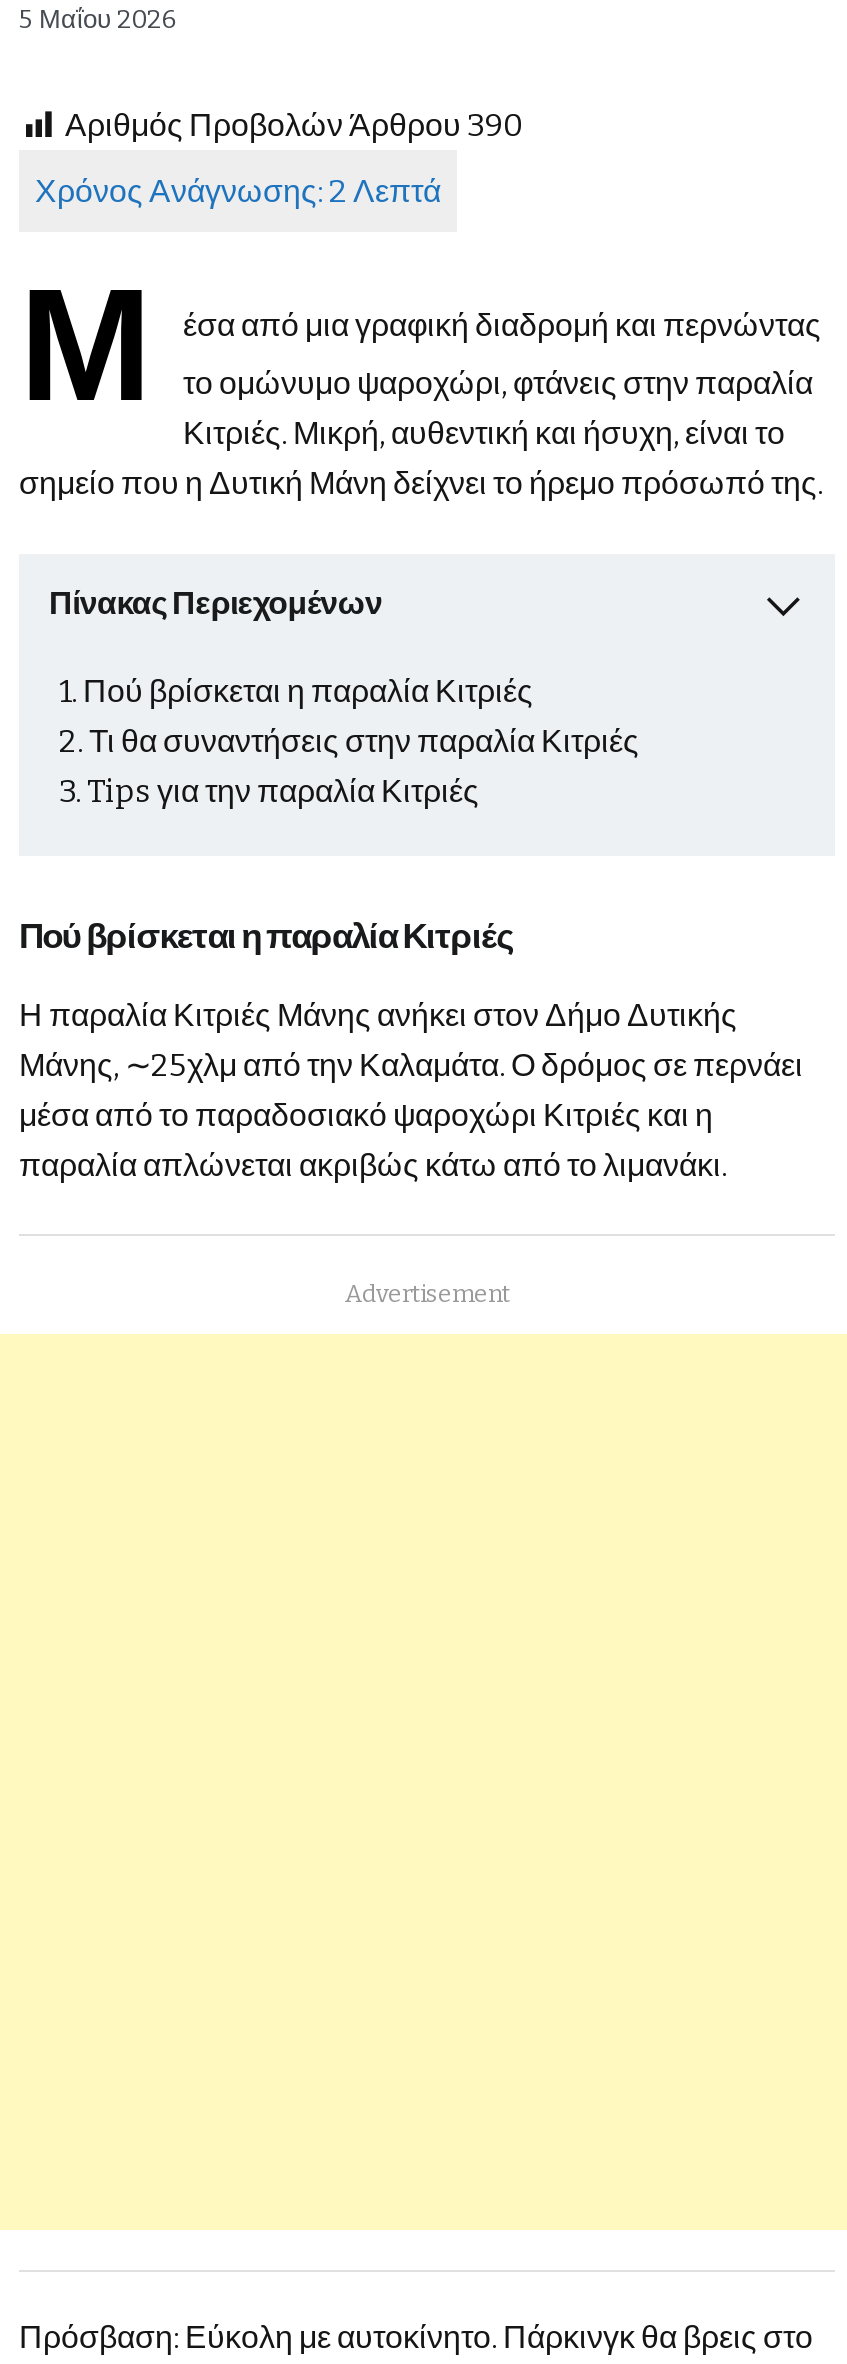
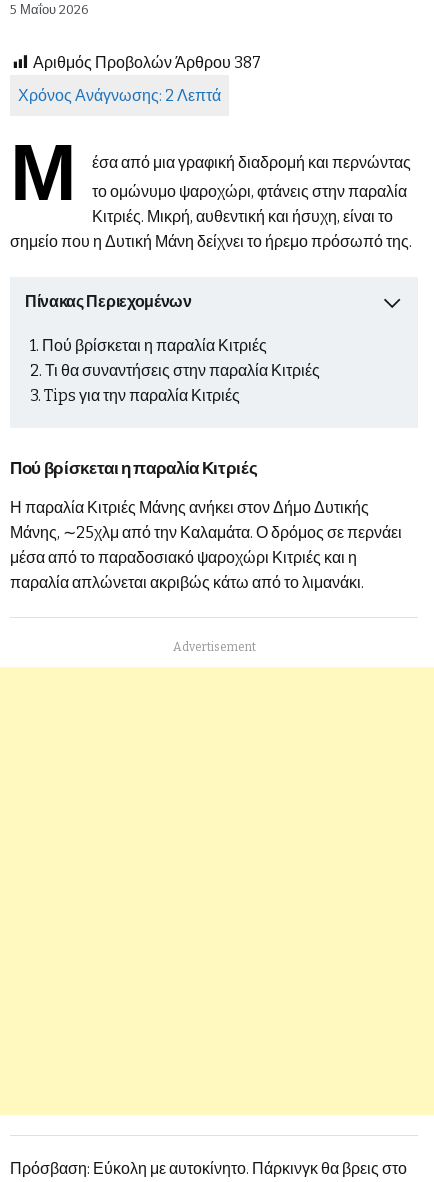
- Αριθμός Προβολών Άρθρου 390
+ Αριθμός Προβολών Άρθρου 387
